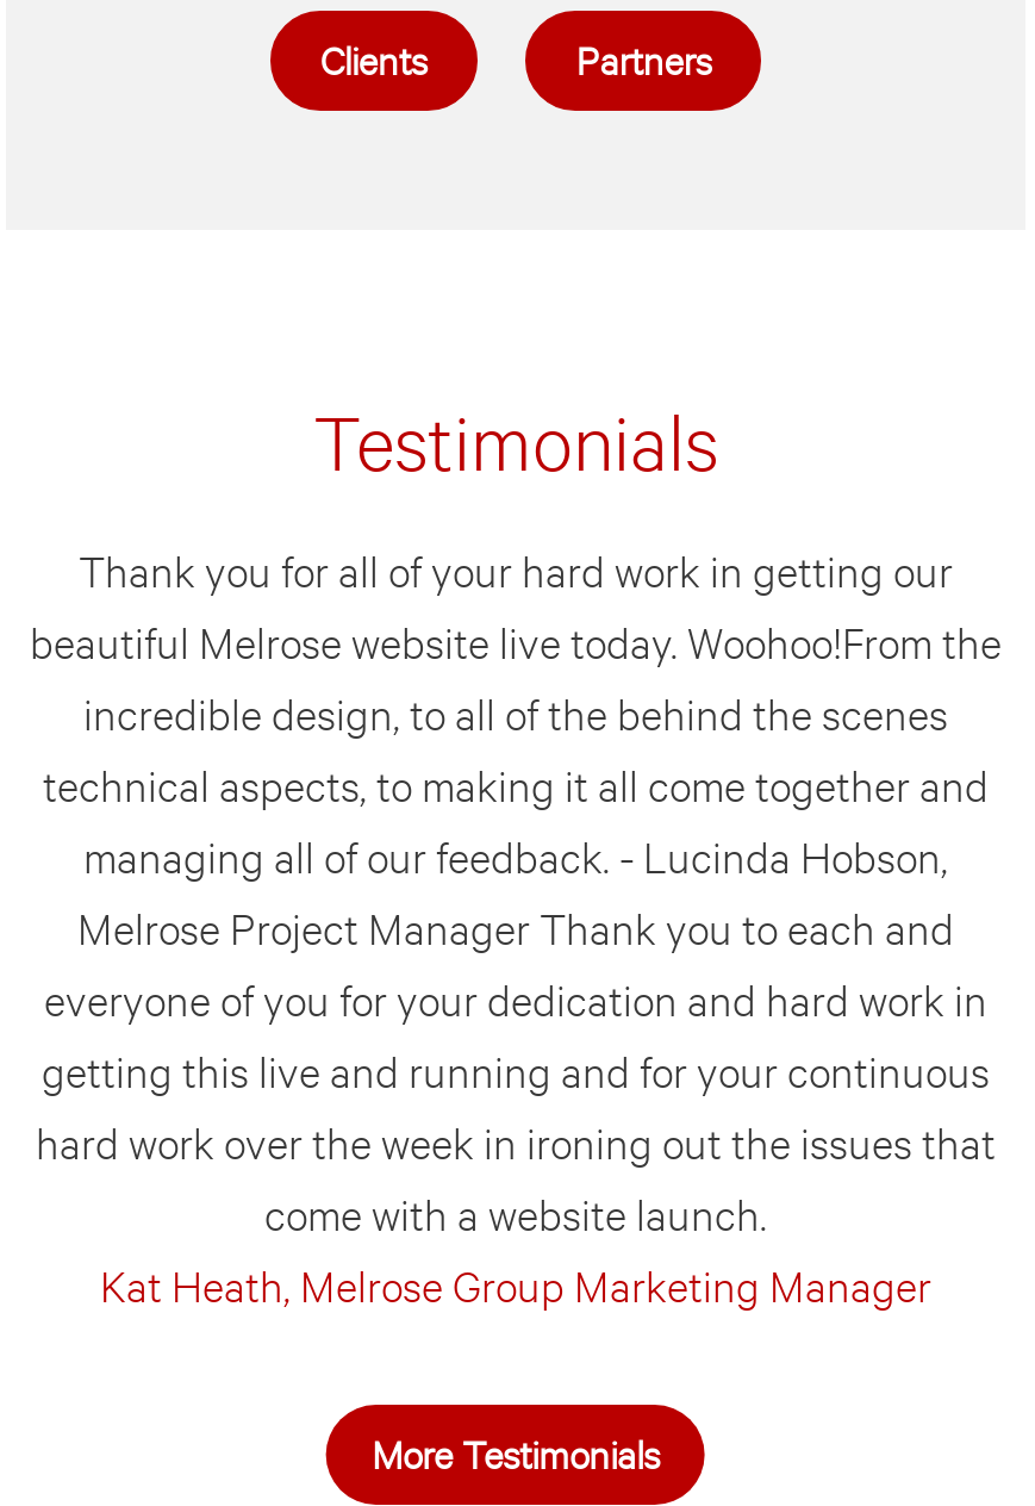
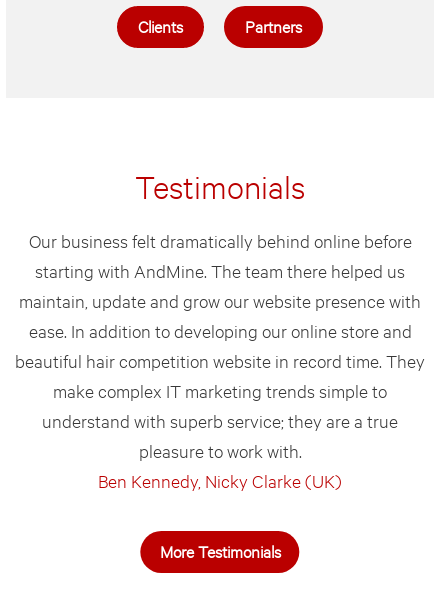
- Thank you for all of your hard work in getting our
- beautiful Melrose website live today. Woohoo!From the
- incredible design, to all of the behind the scenes
- technical aspects, to making it all come together and
- managing all of our feedback. - Lucinda Hobson,
- Melrose Project Manager Thank you to each and
- everyone of you for your dedication and hard work in
- getting this live and running and for your continuous
- hard work over the week in ironing out the issues that
- come with a website launch.
- Kat Heath, Melrose Group Marketing Manager
+ Our business felt dramatically behind online before
+ starting with AndMine. The team there helped us
+ maintain, update and grow our website presence with
+ ease. In addition to developing our online store and
+ beautiful hair competition website in record time. They
+ make complex IT marketing trends simple to
+ understand with superb service; they are a true
+ pleasure to work with.
+ Ben Kennedy, Nicky Clarke (UK)
